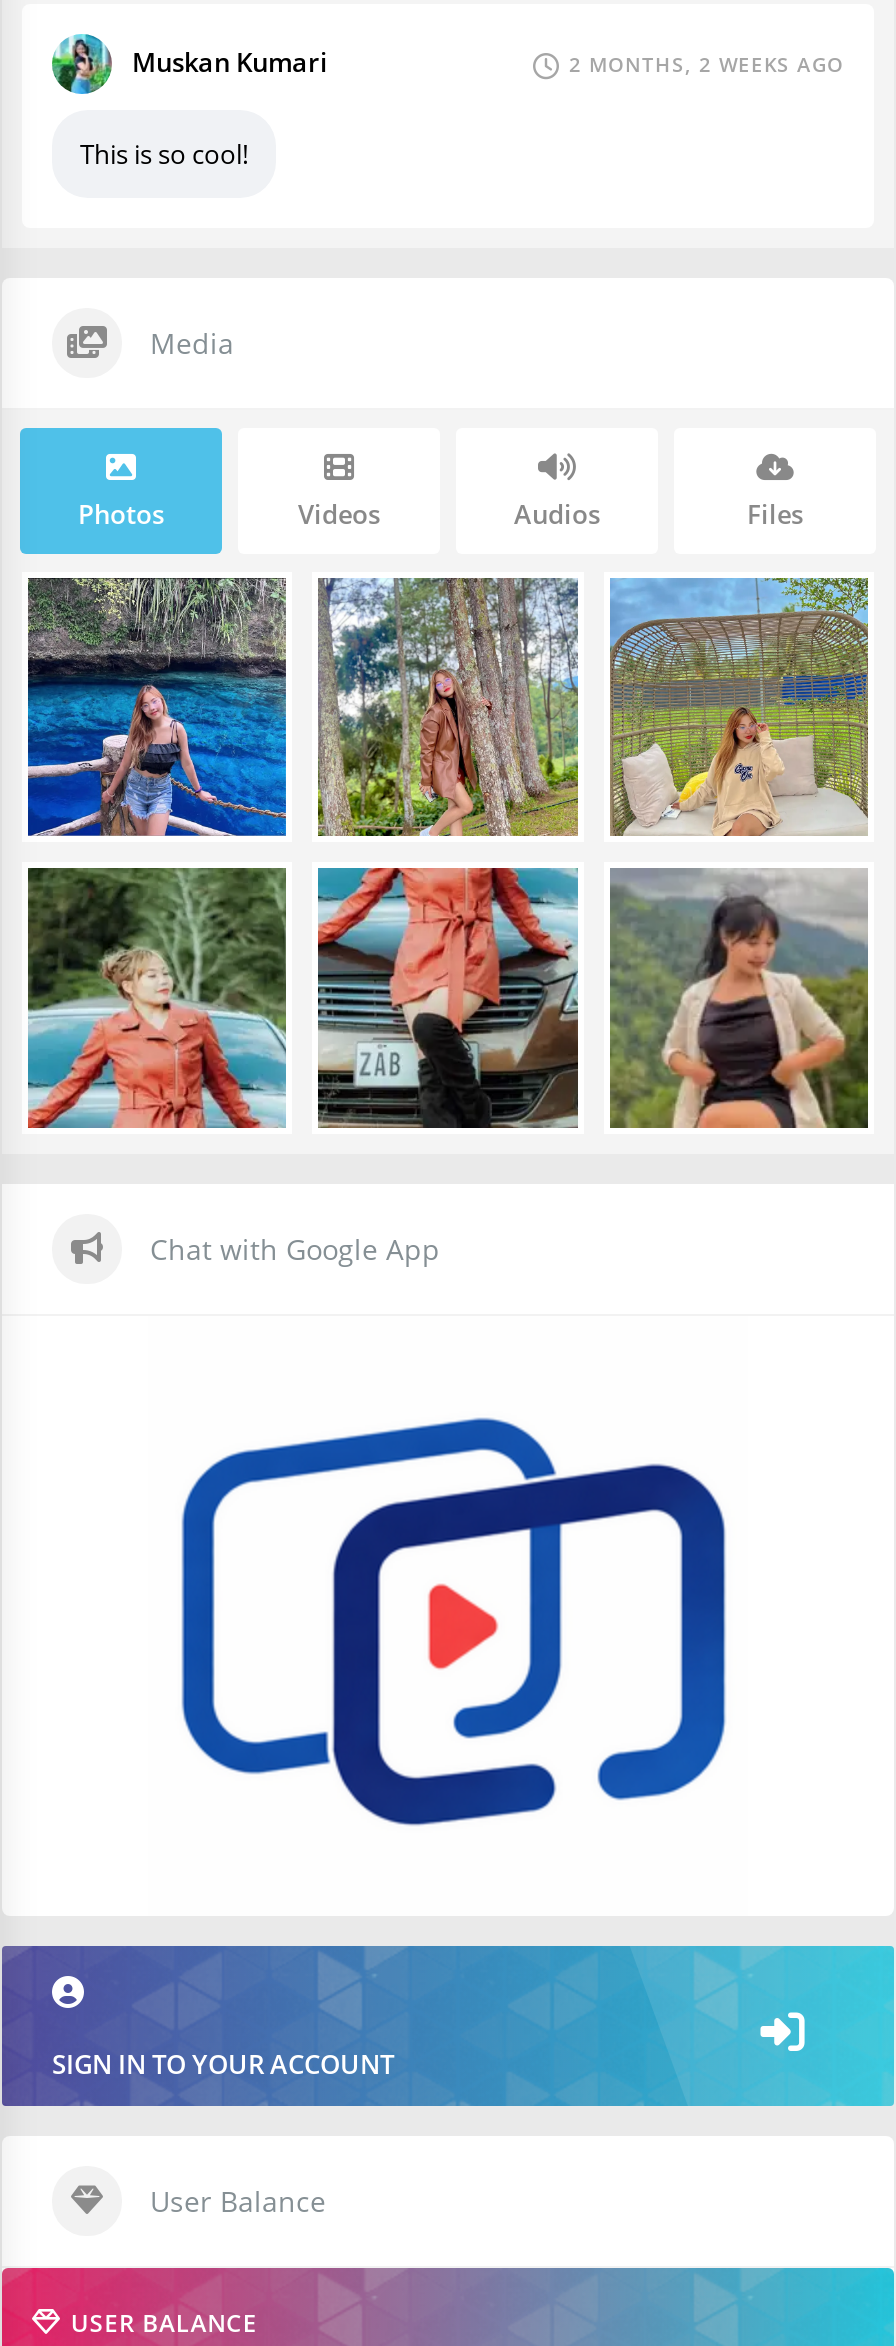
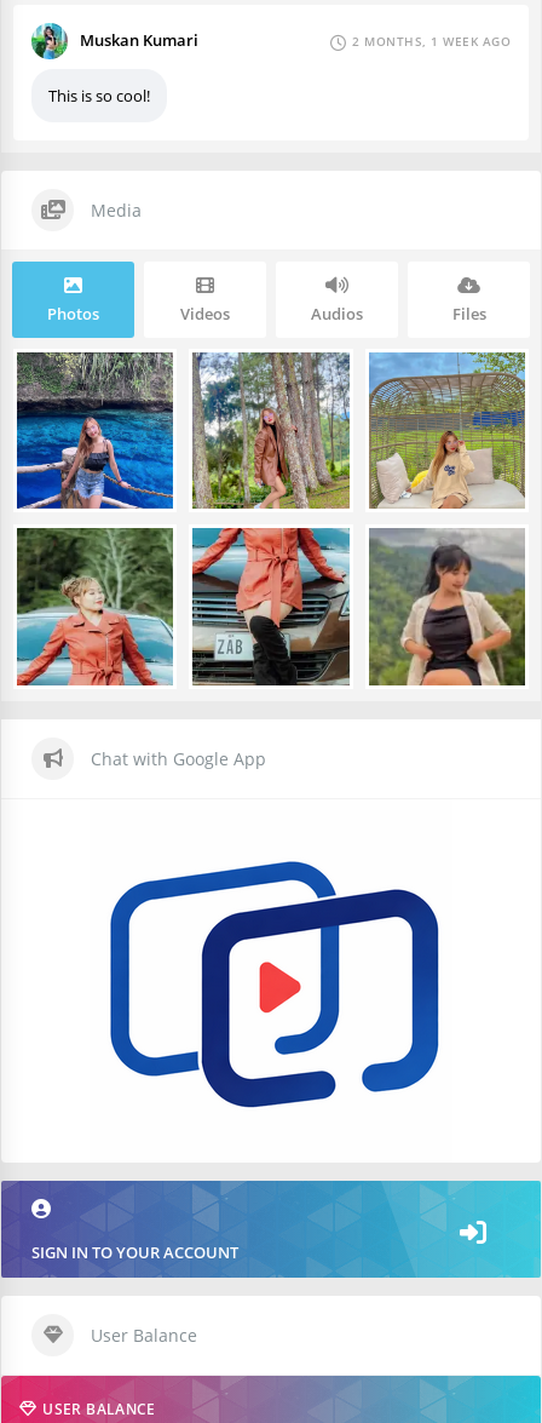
- 2 MONTHS, 2 WEEKS AGO
+ 2 MONTHS, 1 WEEK AGO
